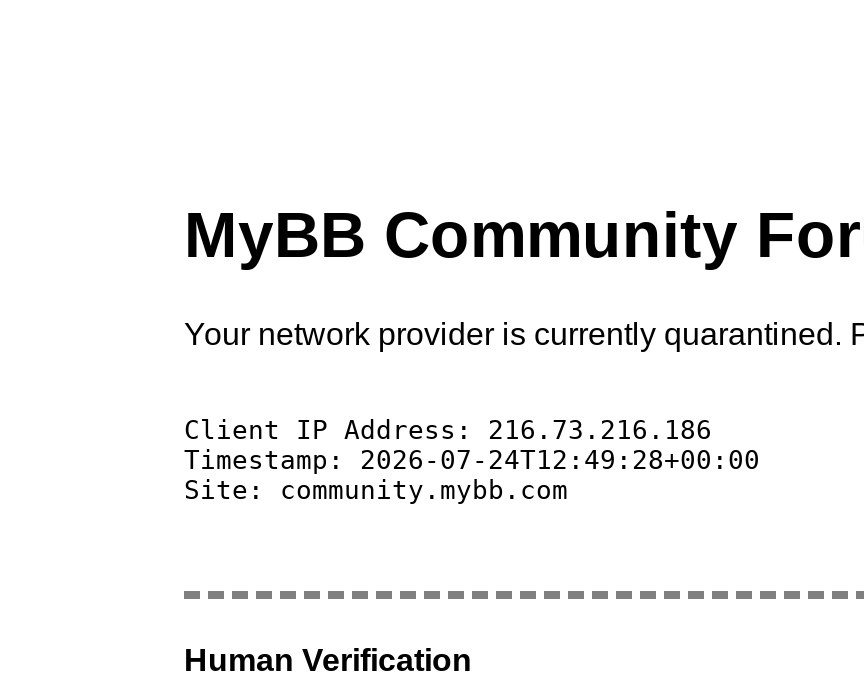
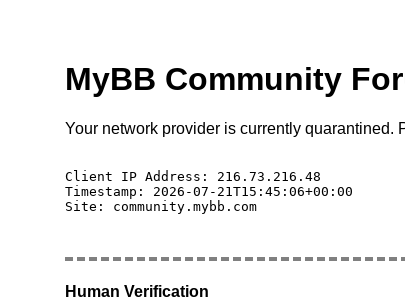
- Client IP Address: 216.73.216.186
+ Client IP Address: 216.73.216.48

- Timestamp: 2026-07-24T12:49:28+00:00
+ Timestamp: 2026-07-21T15:45:06+00:00
